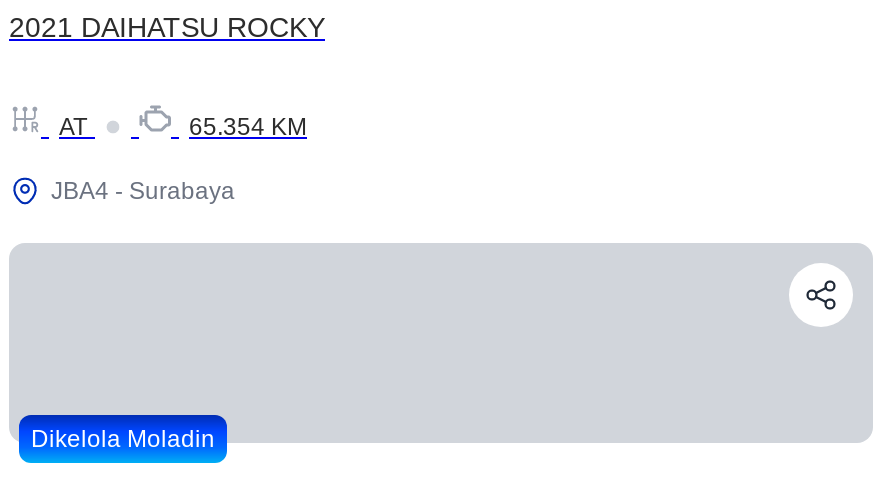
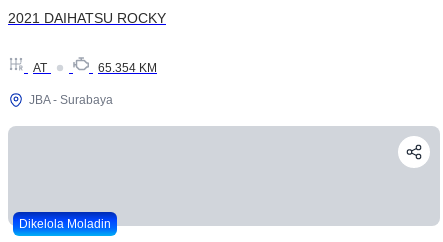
- JBA4 - Surabaya
+ JBA - Surabaya
